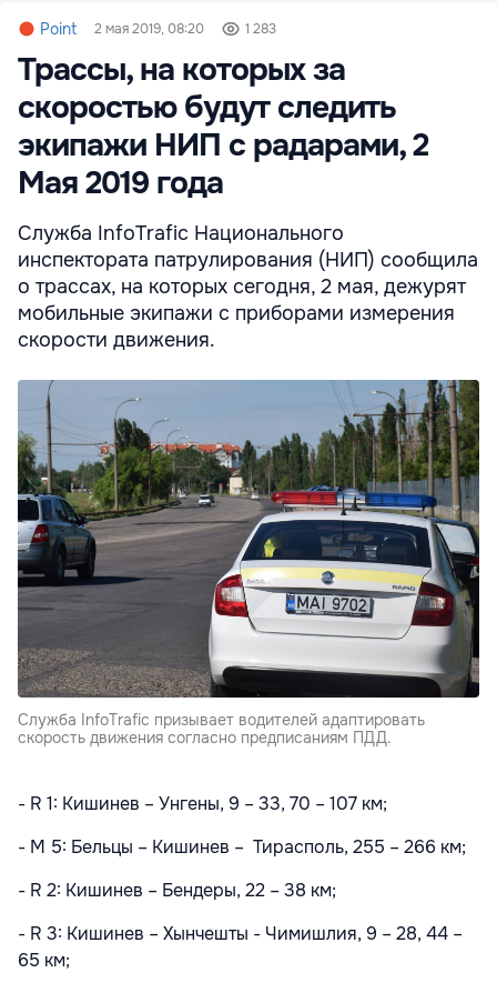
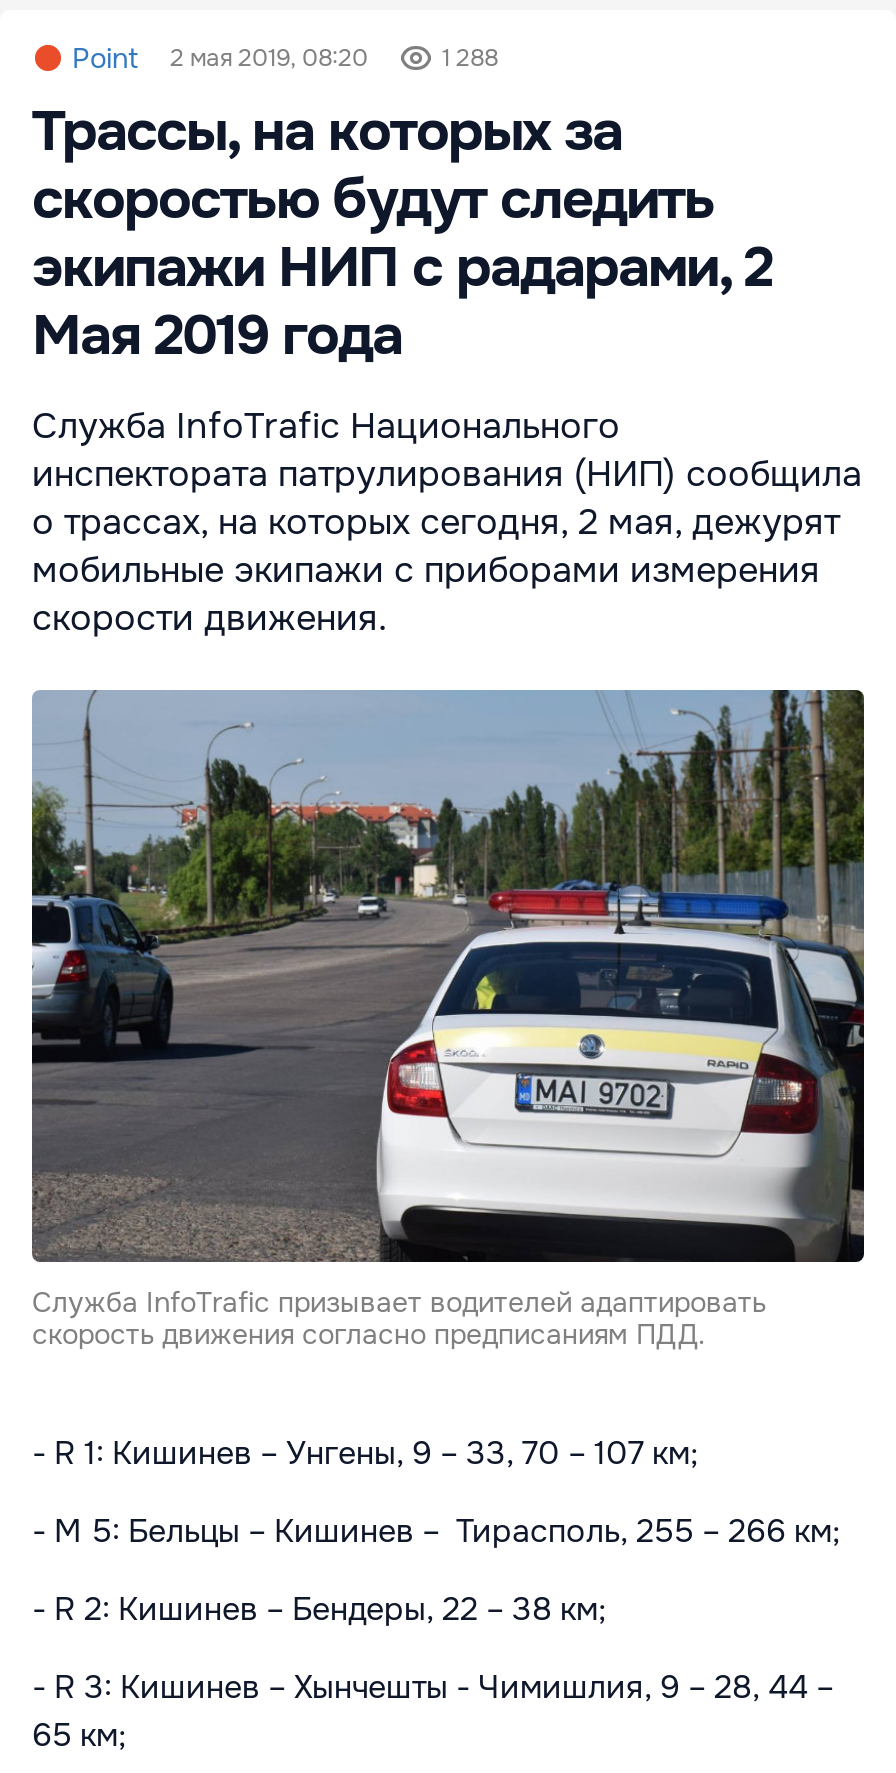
- 1 283
+ 1 288
